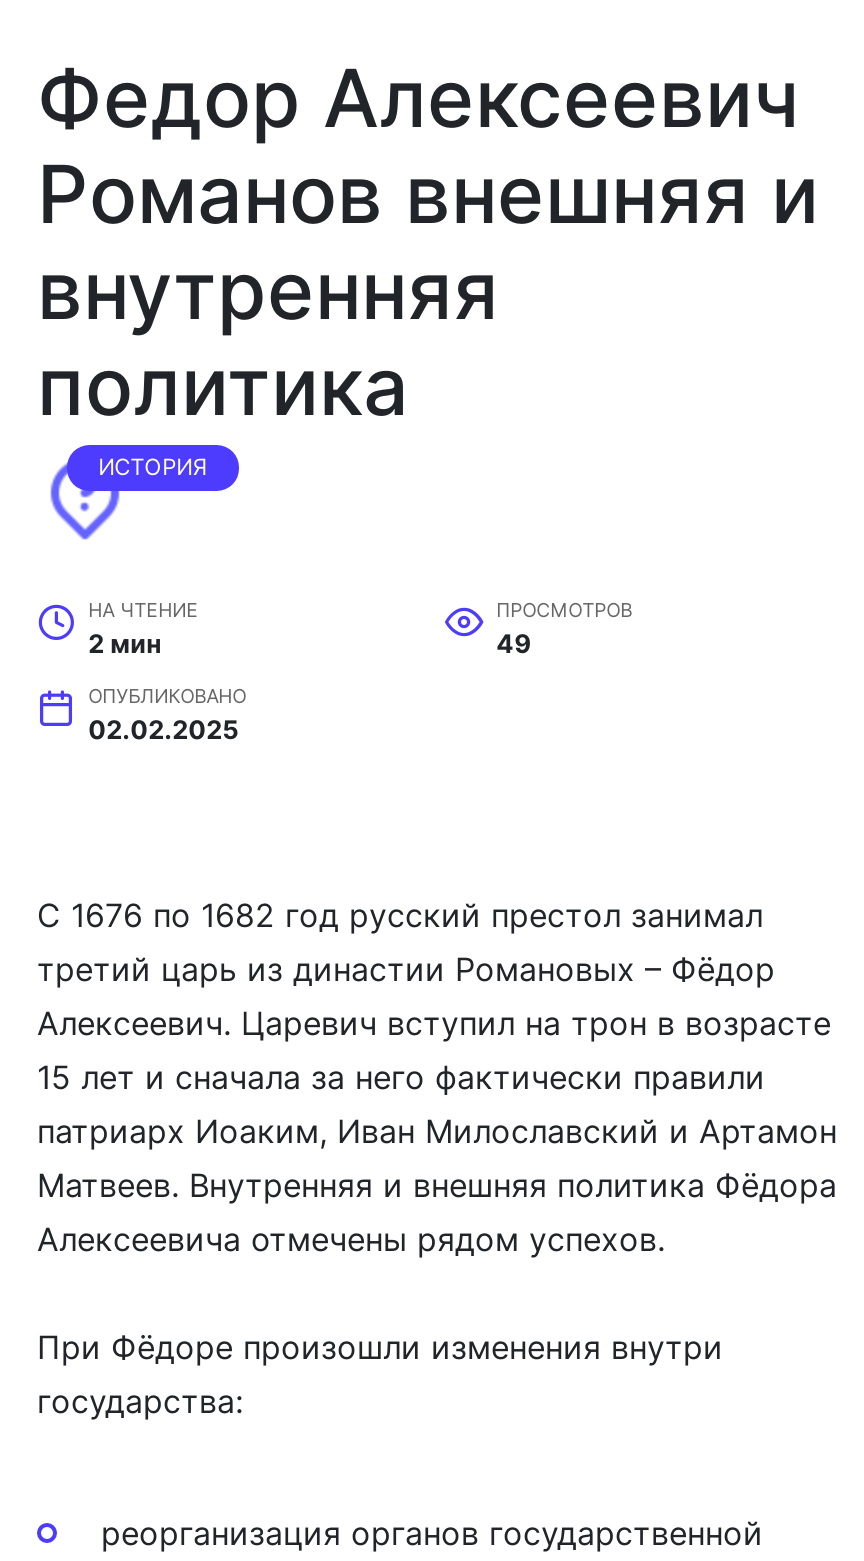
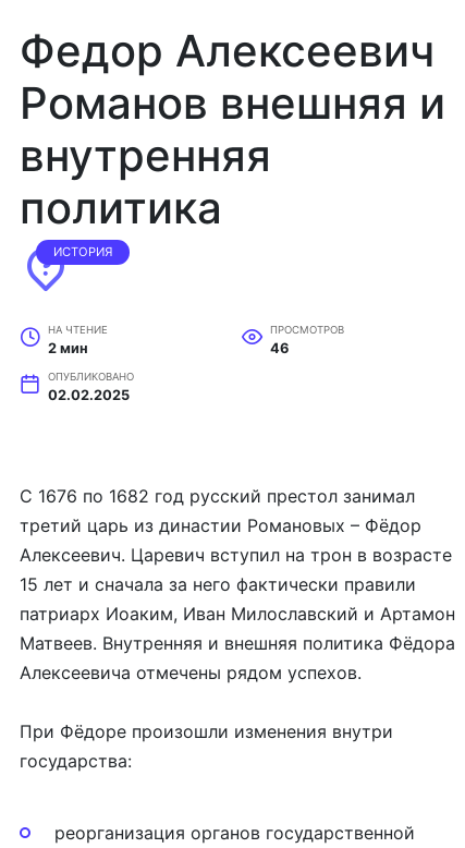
- 49
+ 46
